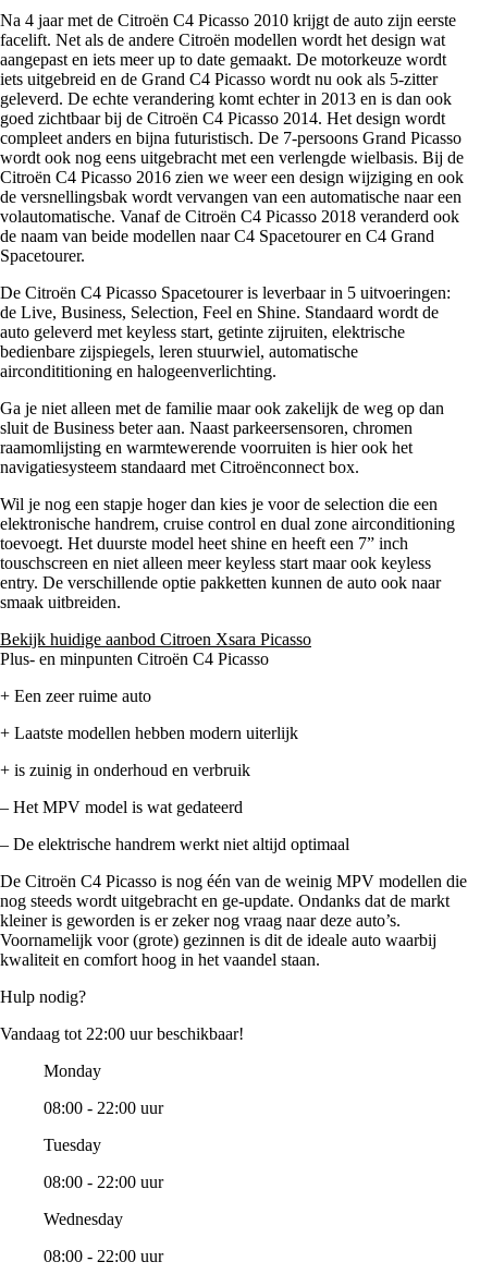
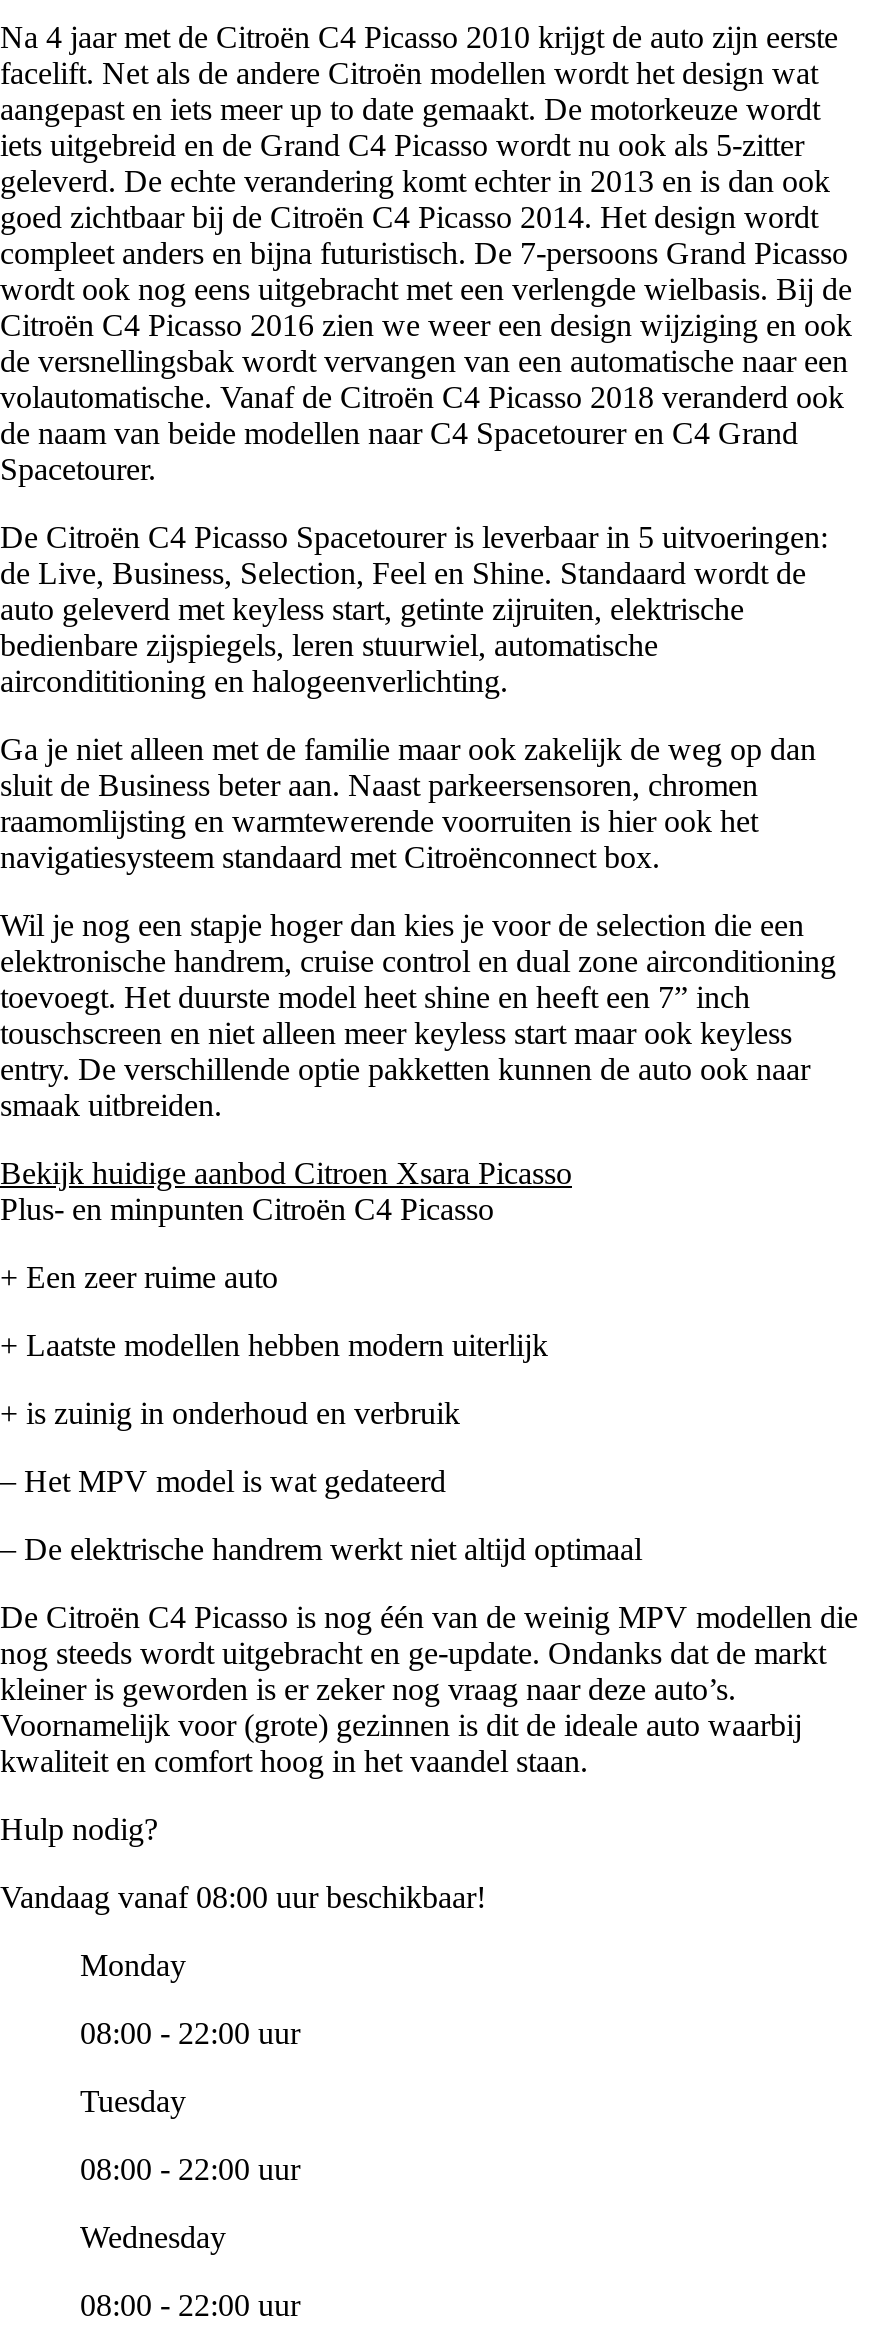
- Vandaag tot 22:00 uur beschikbaar!
+ Vandaag vanaf 08:00 uur beschikbaar!
